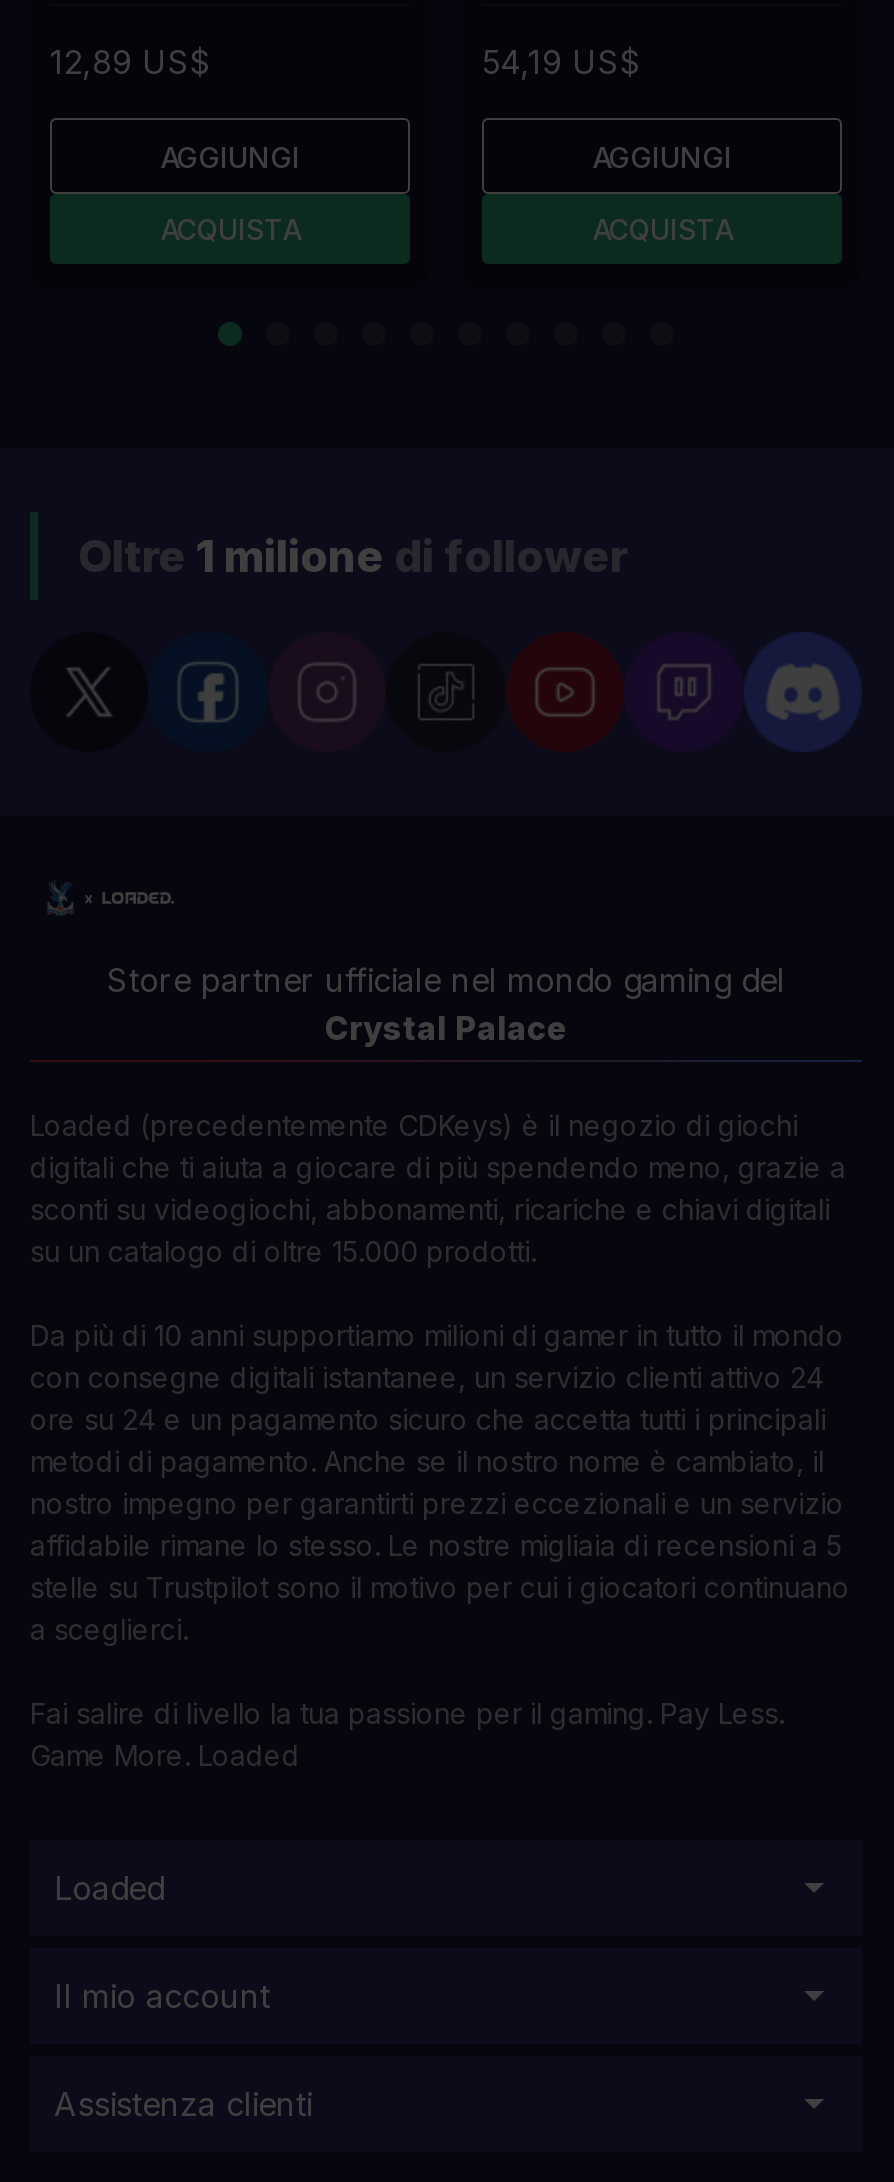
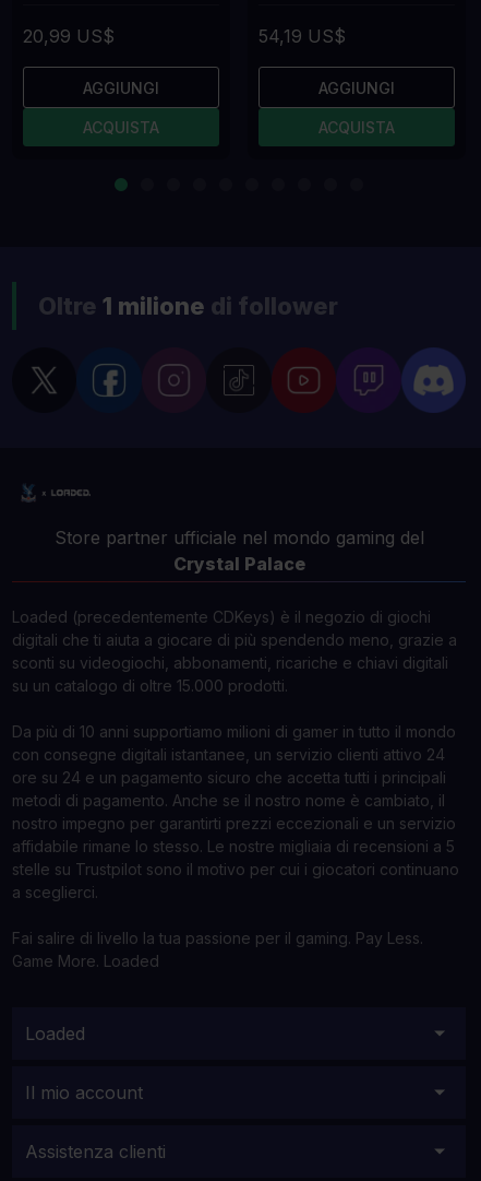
- 12,89 US$
+ 20,99 US$
